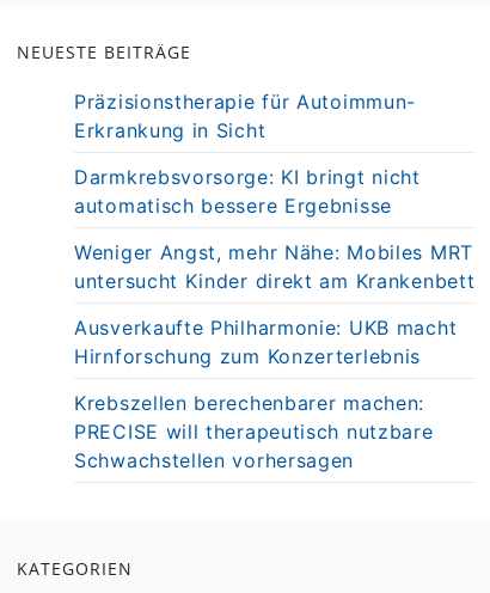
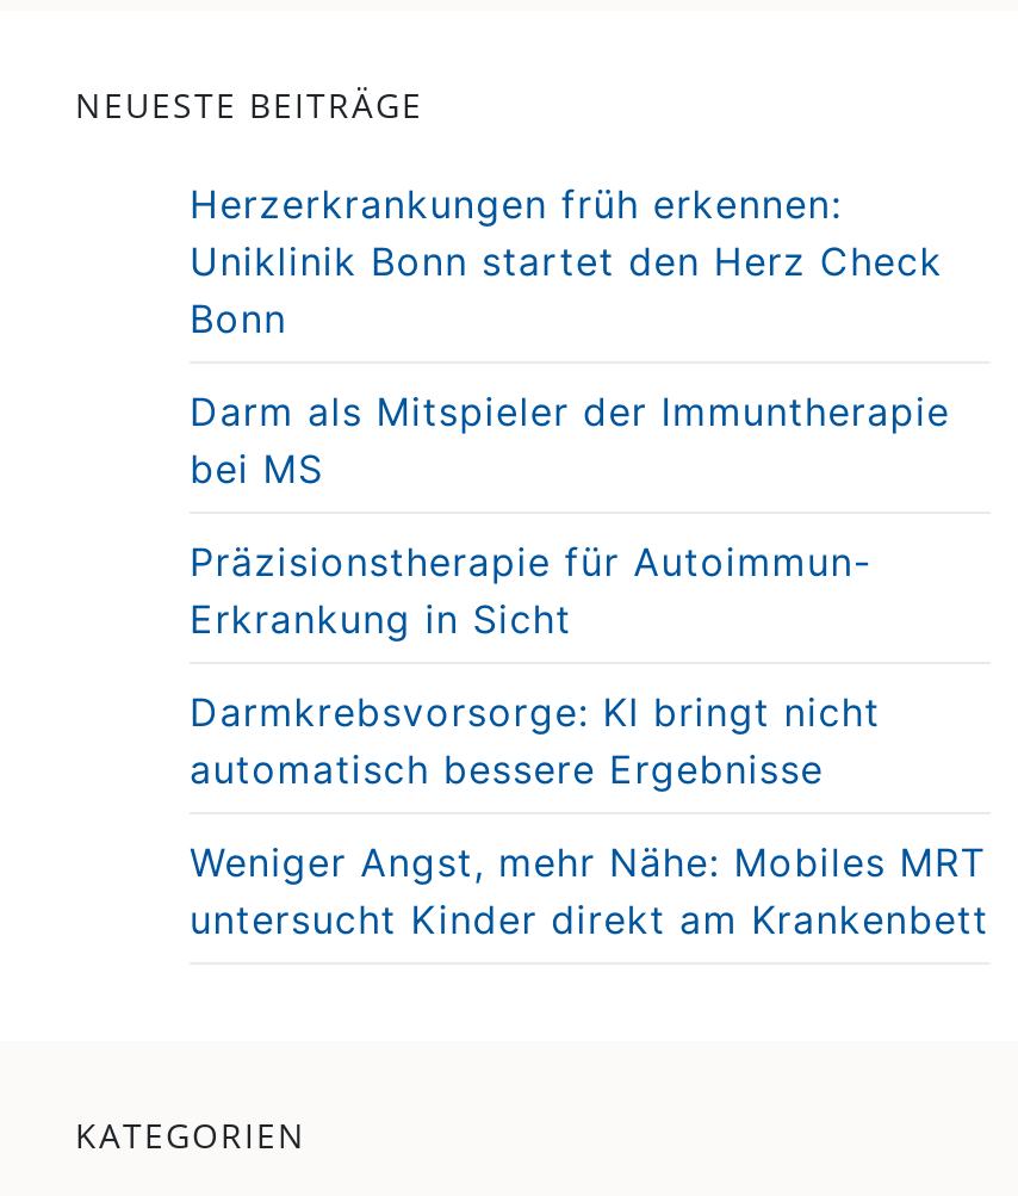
+ Herzerkrankungen früh erkennen:
+ Uniklinik Bonn startet den Herz Check
+ Bonn
+ Darm als Mitspieler der Immuntherapie
+ bei MS

moved down: Präzisionstherapie für Autoimmun- | Erkrankung in Sicht | Darmkrebsvorsorge: KI bringt nicht | automatisch bessere Ergebnisse | Weniger Angst, mehr Nähe: Mobiles MRT | untersucht Kinder direkt am Krankenbett

- Ausverkaufte Philharmonie: UKB macht
- Hirnforschung zum Konzerterlebnis
- Krebszellen berechenbarer machen:
- PRECISE will therapeutisch nutzbare
- Schwachstellen vorhersagen
